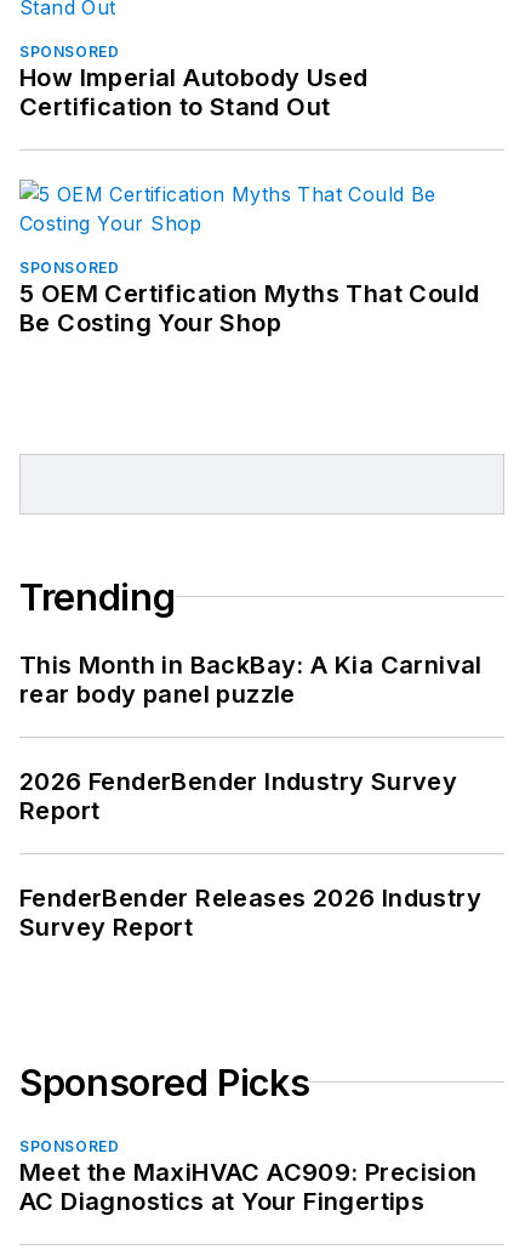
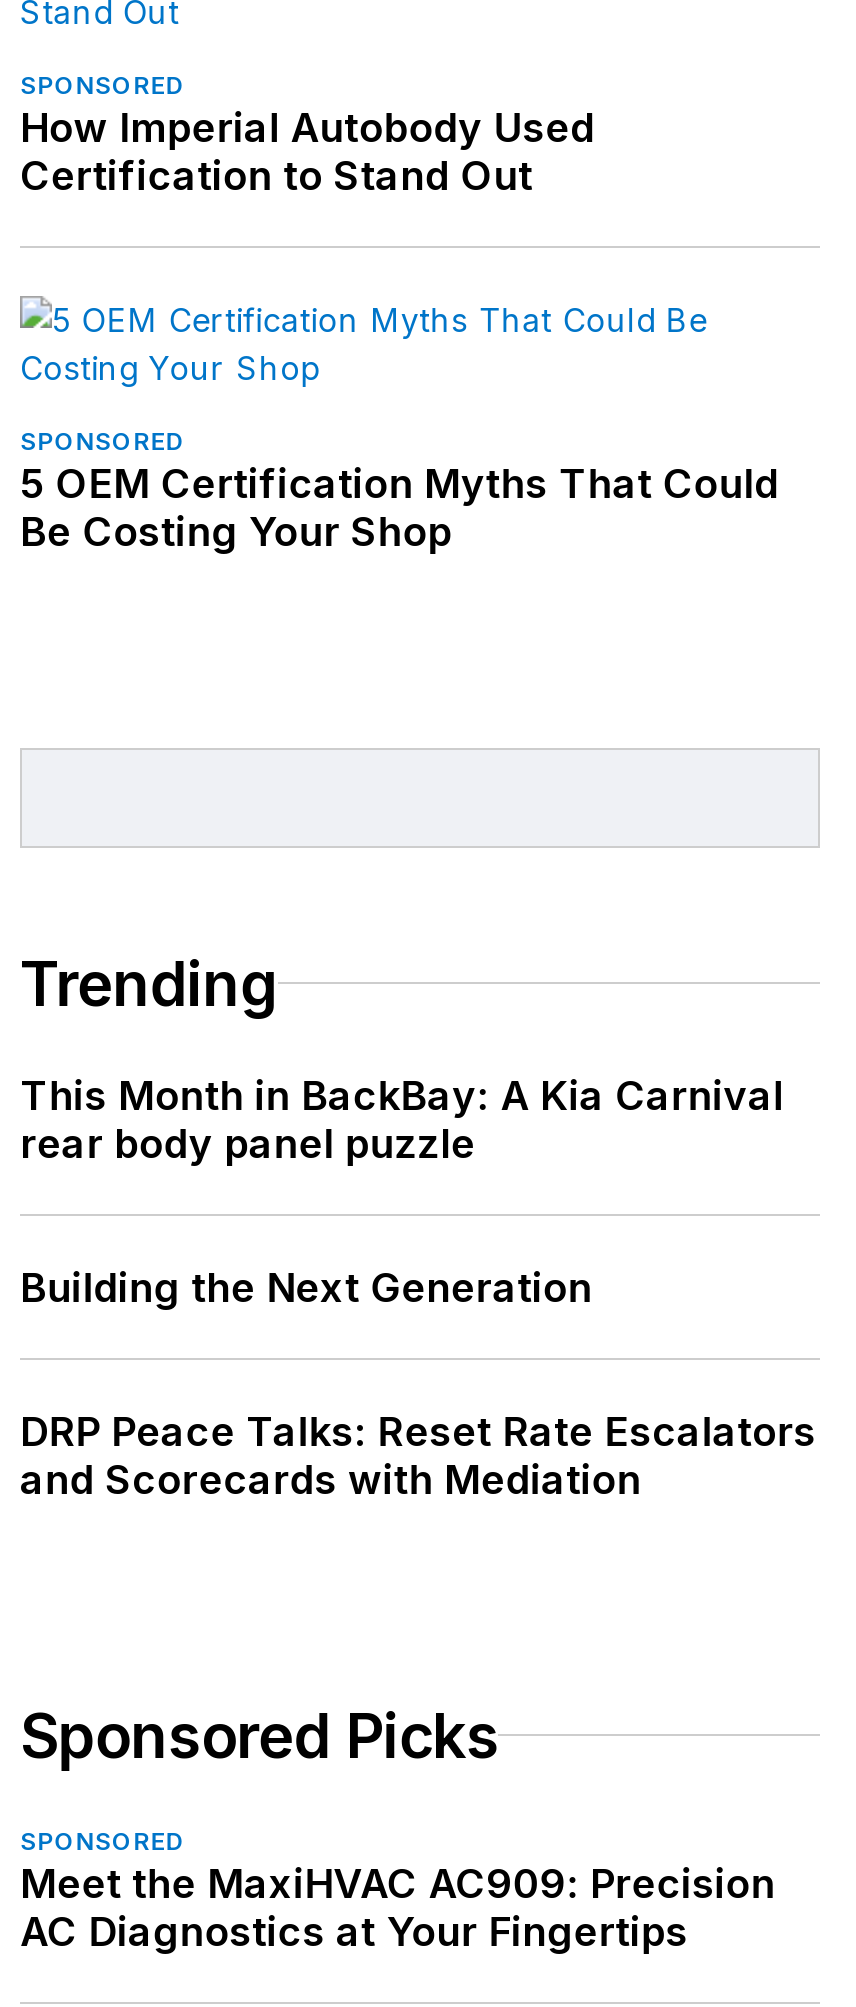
- 2026 FenderBender Industry Survey
- Report
+ Building the Next Generation

- FenderBender Releases 2026 Industry
- Survey Report
+ DRP Peace Talks: Reset Rate Escalators
+ and Scorecards with Mediation
